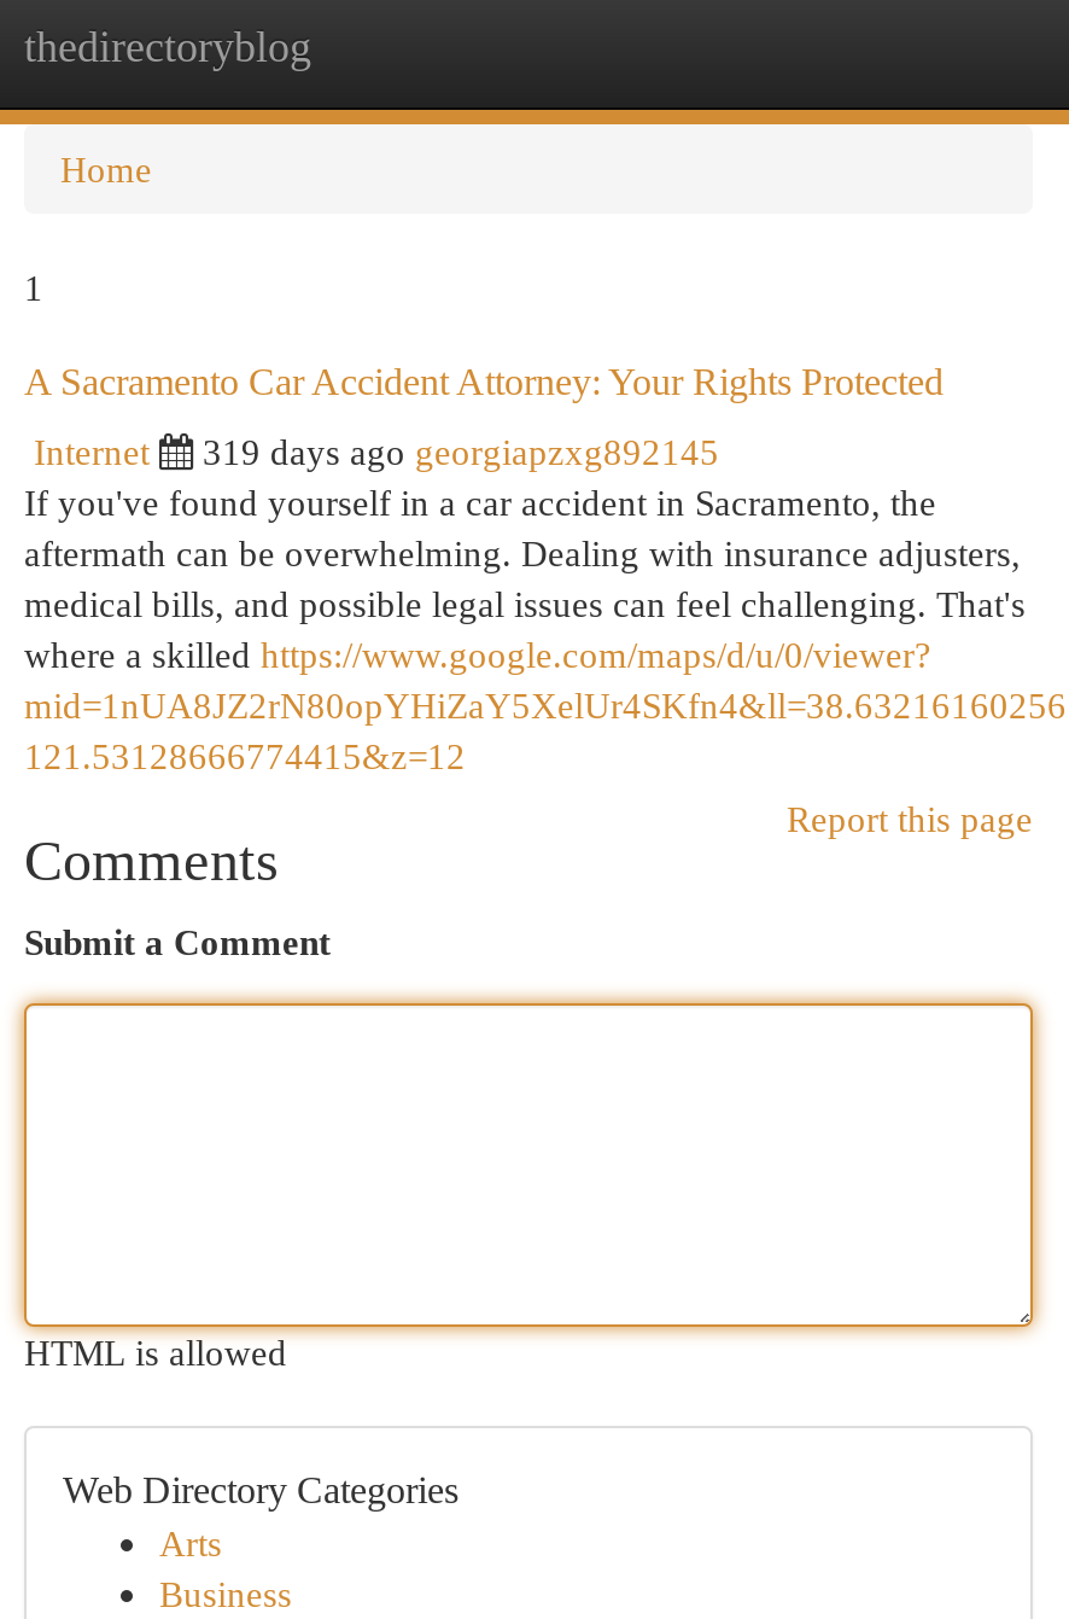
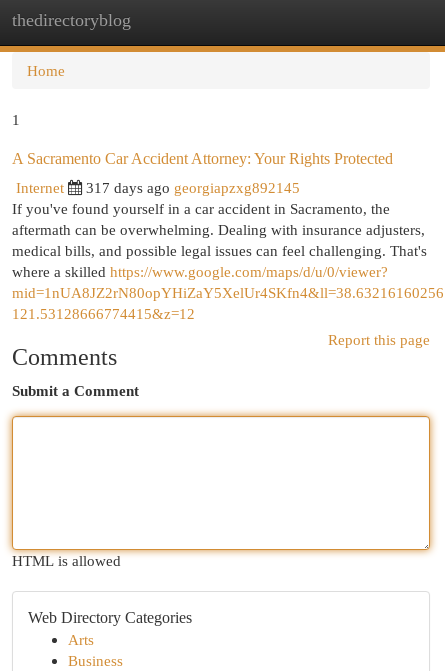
- 319 days ago georgiapzxg892145
+ 317 days ago georgiapzxg892145
